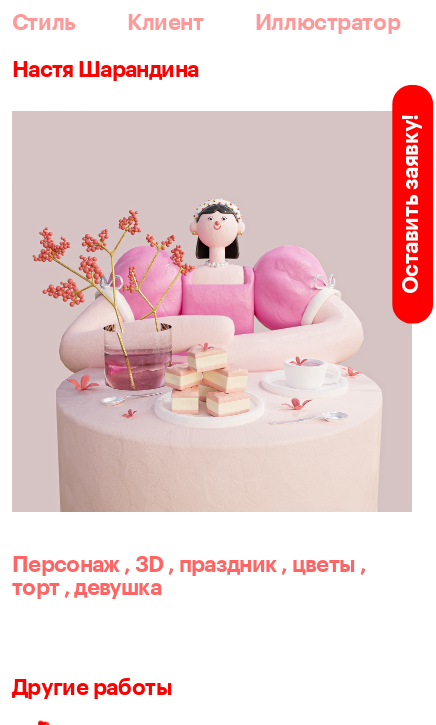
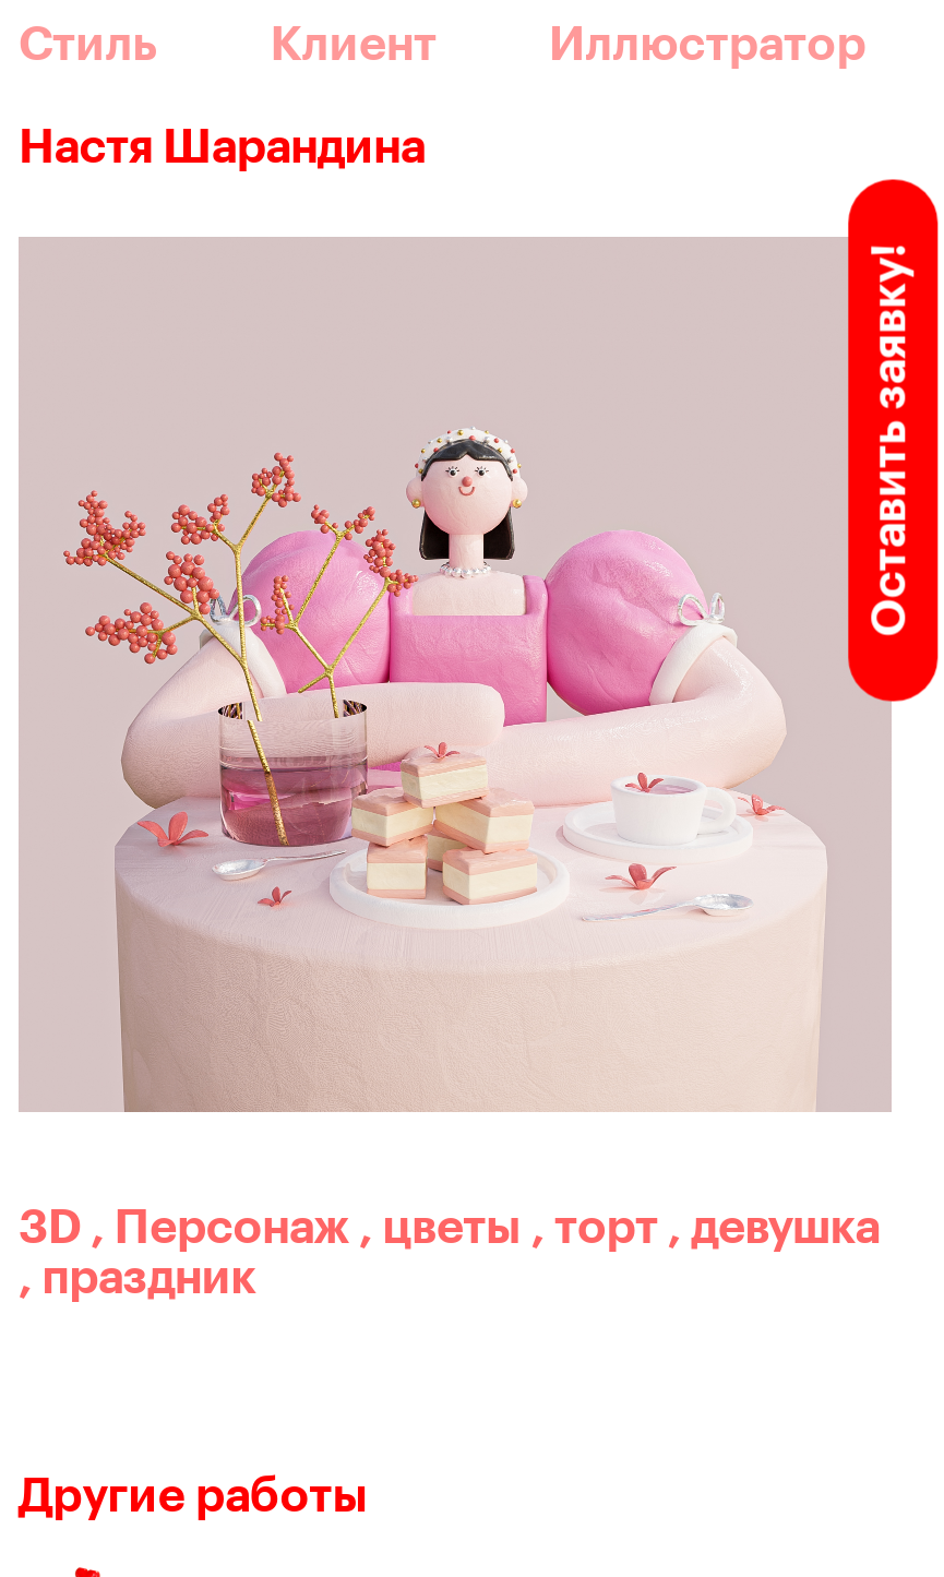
- Персонаж , 3D , праздник , цветы ,
- торт , девушка
+ 3D , Персонаж , цветы , торт , девушка
+ , праздник
